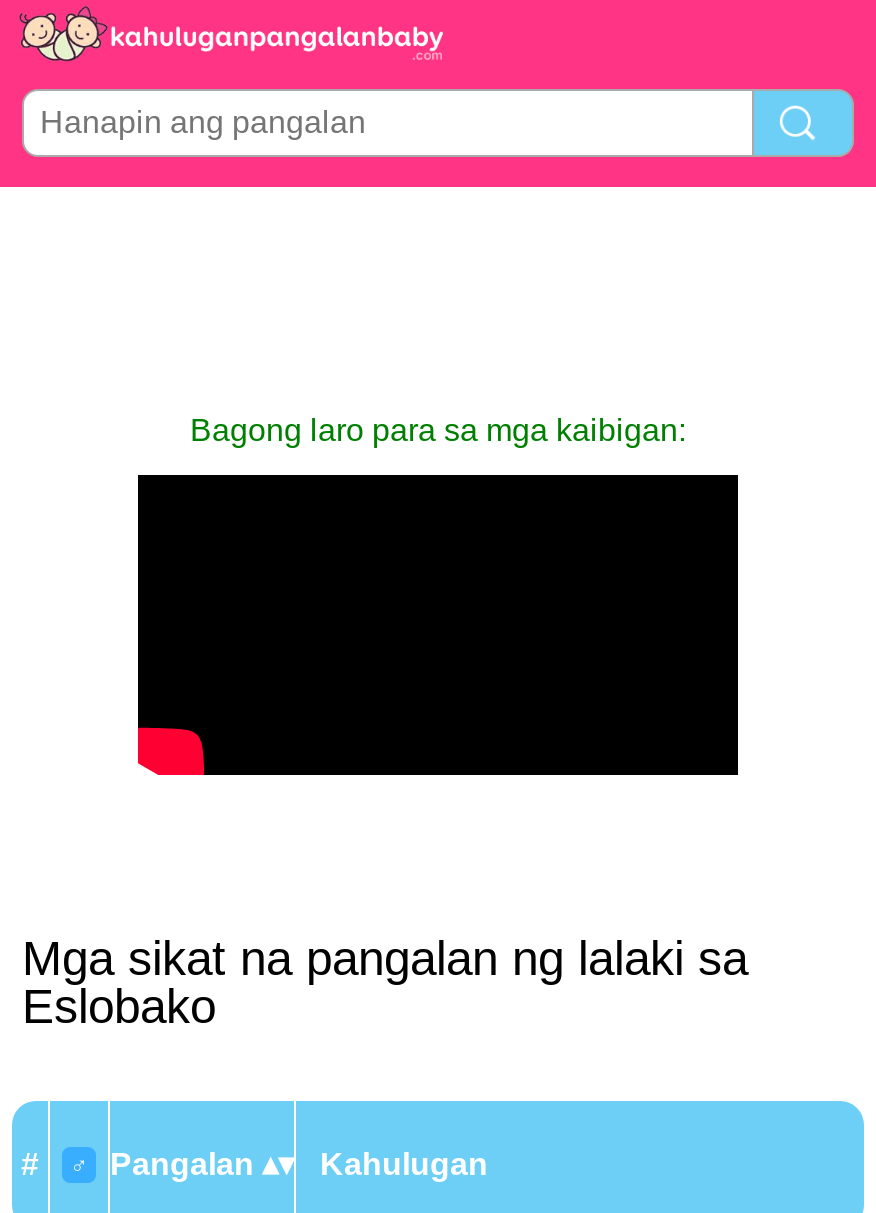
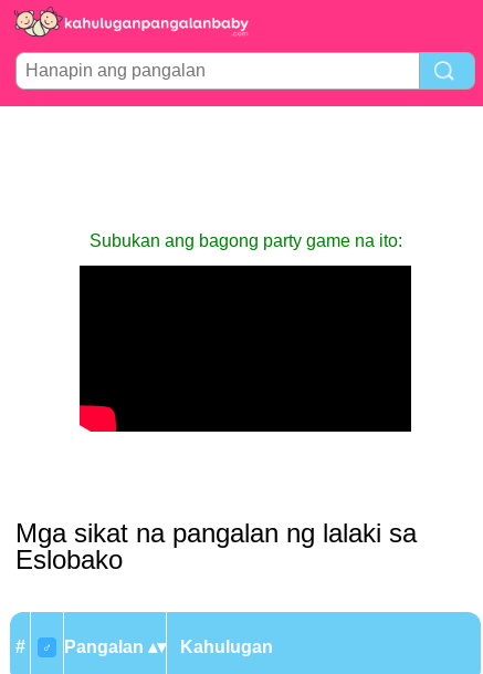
- Bagong laro para sa mga kaibigan:
+ Subukan ang bagong party game na ito:
